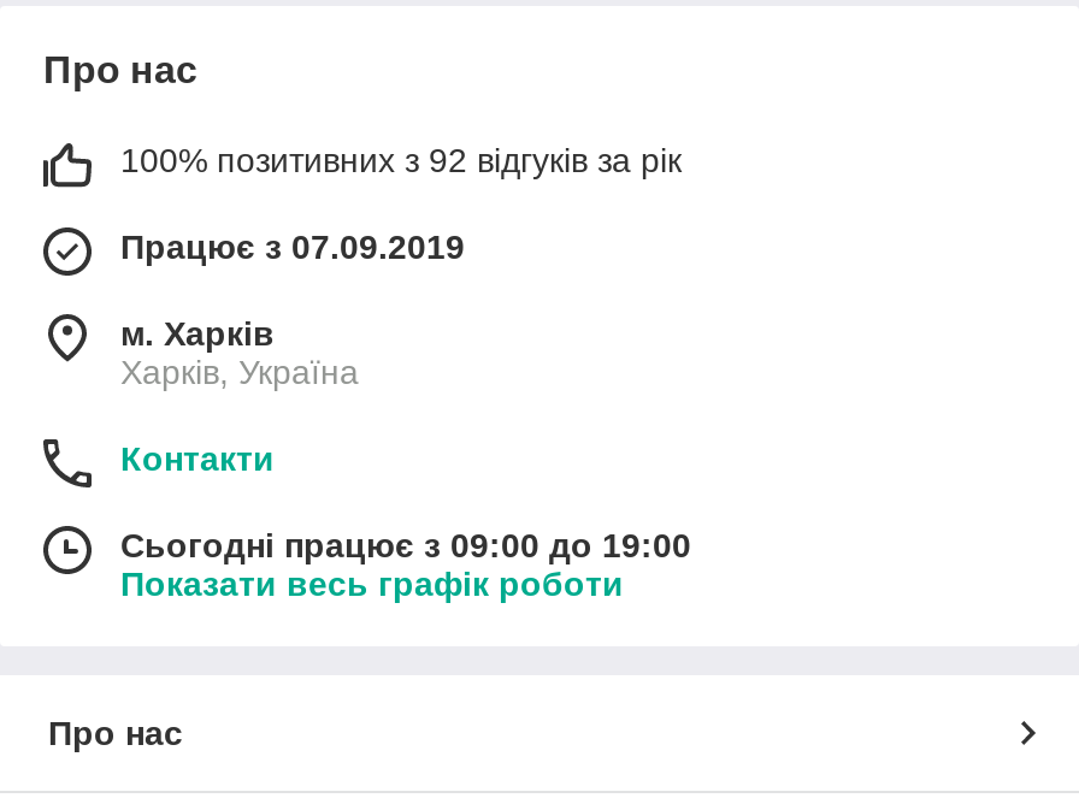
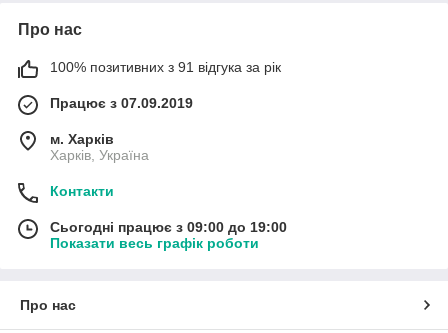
- 100% позитивних з 92 відгуків за рік
+ 100% позитивних з 91 відгука за рік
